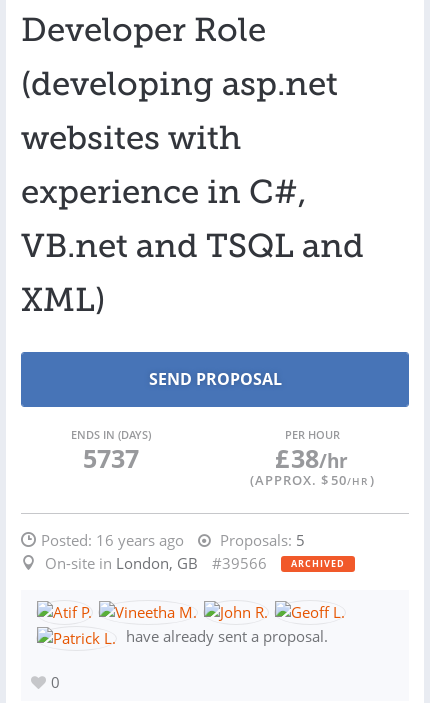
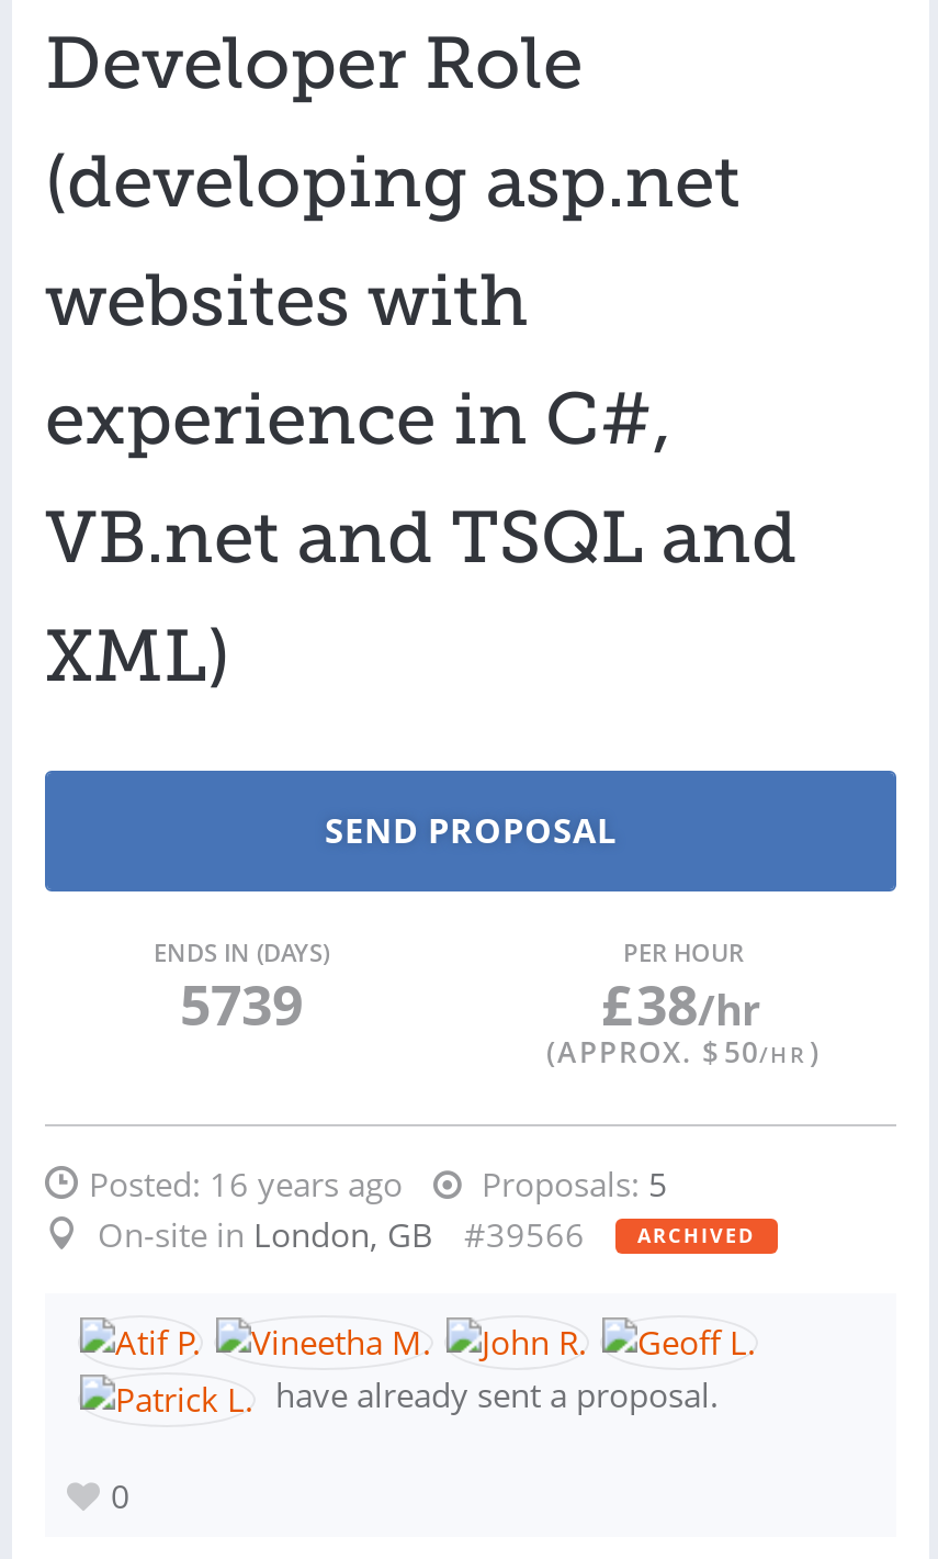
- 5737
+ 5739
